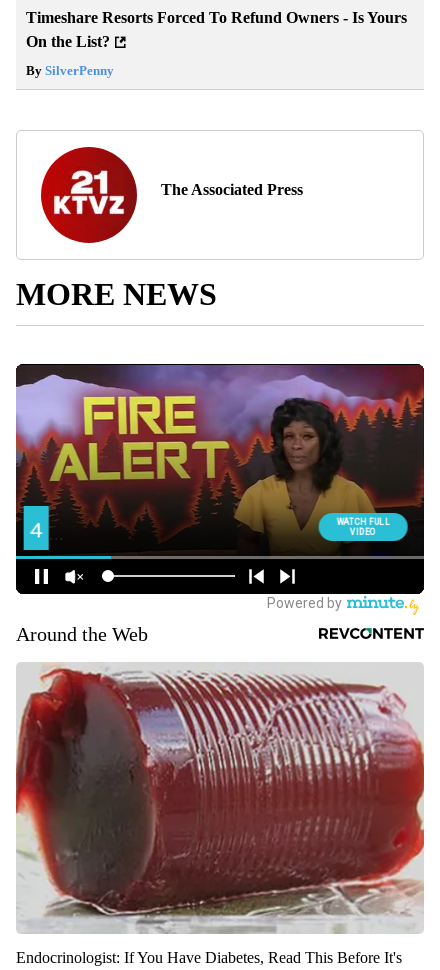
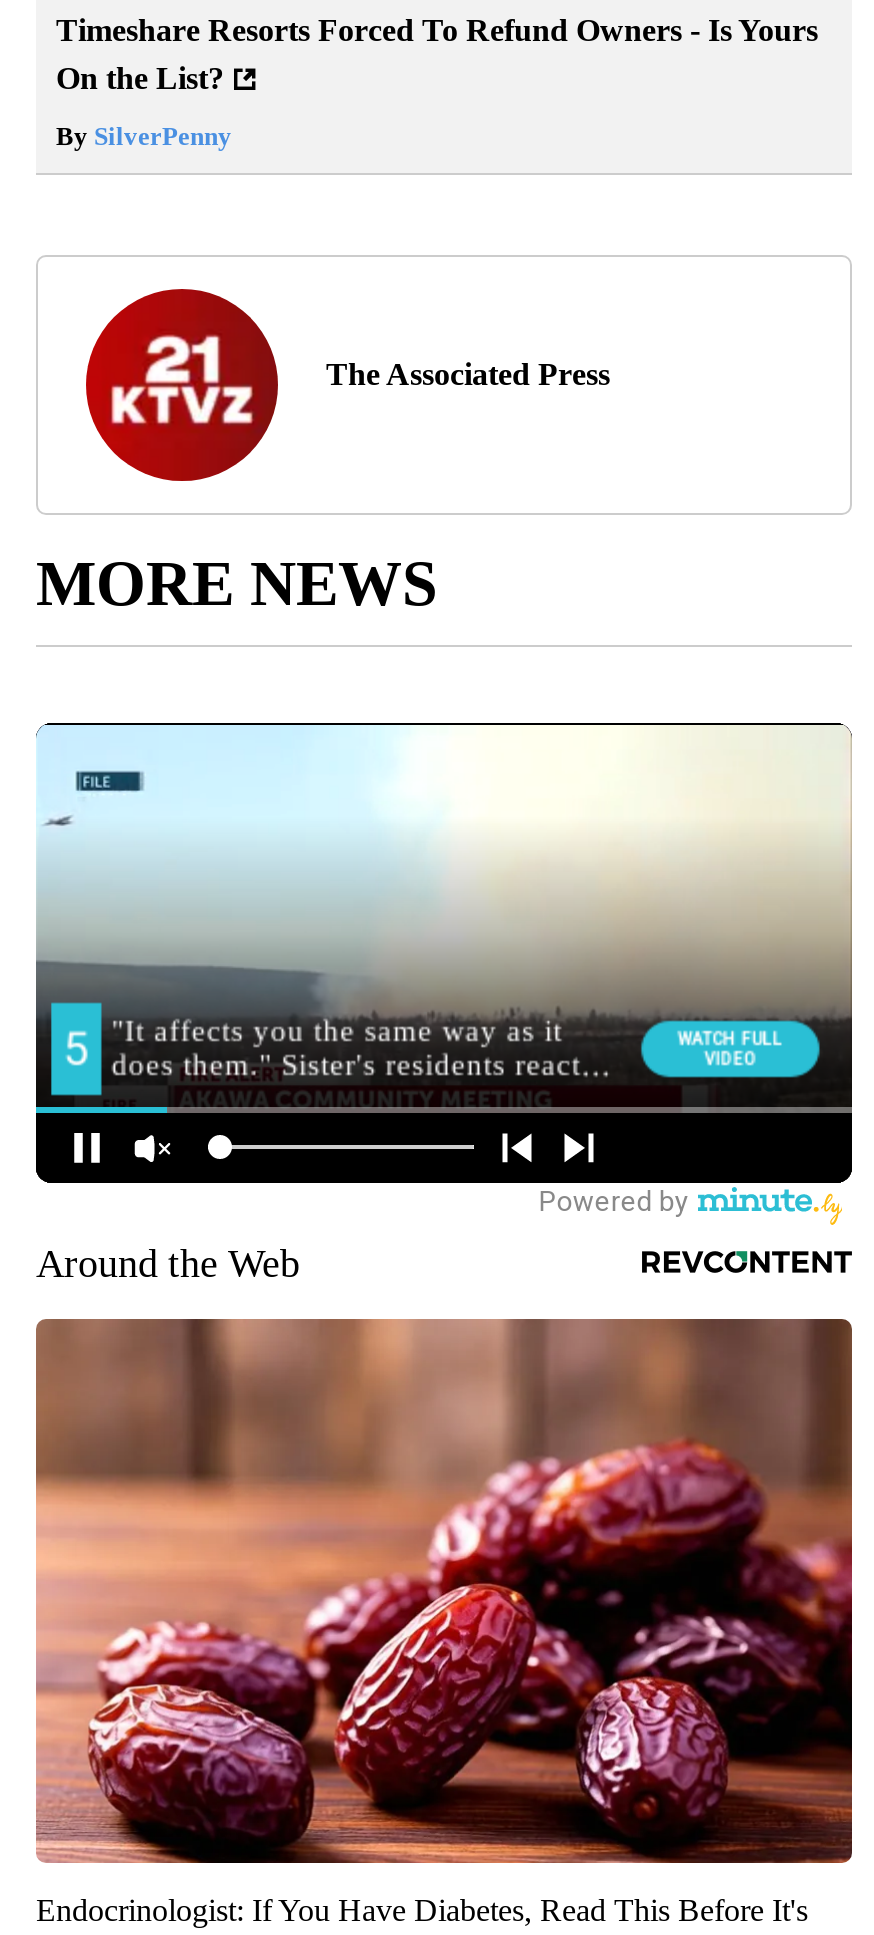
- [image]
+ [image]

- [image]
+ [image]
